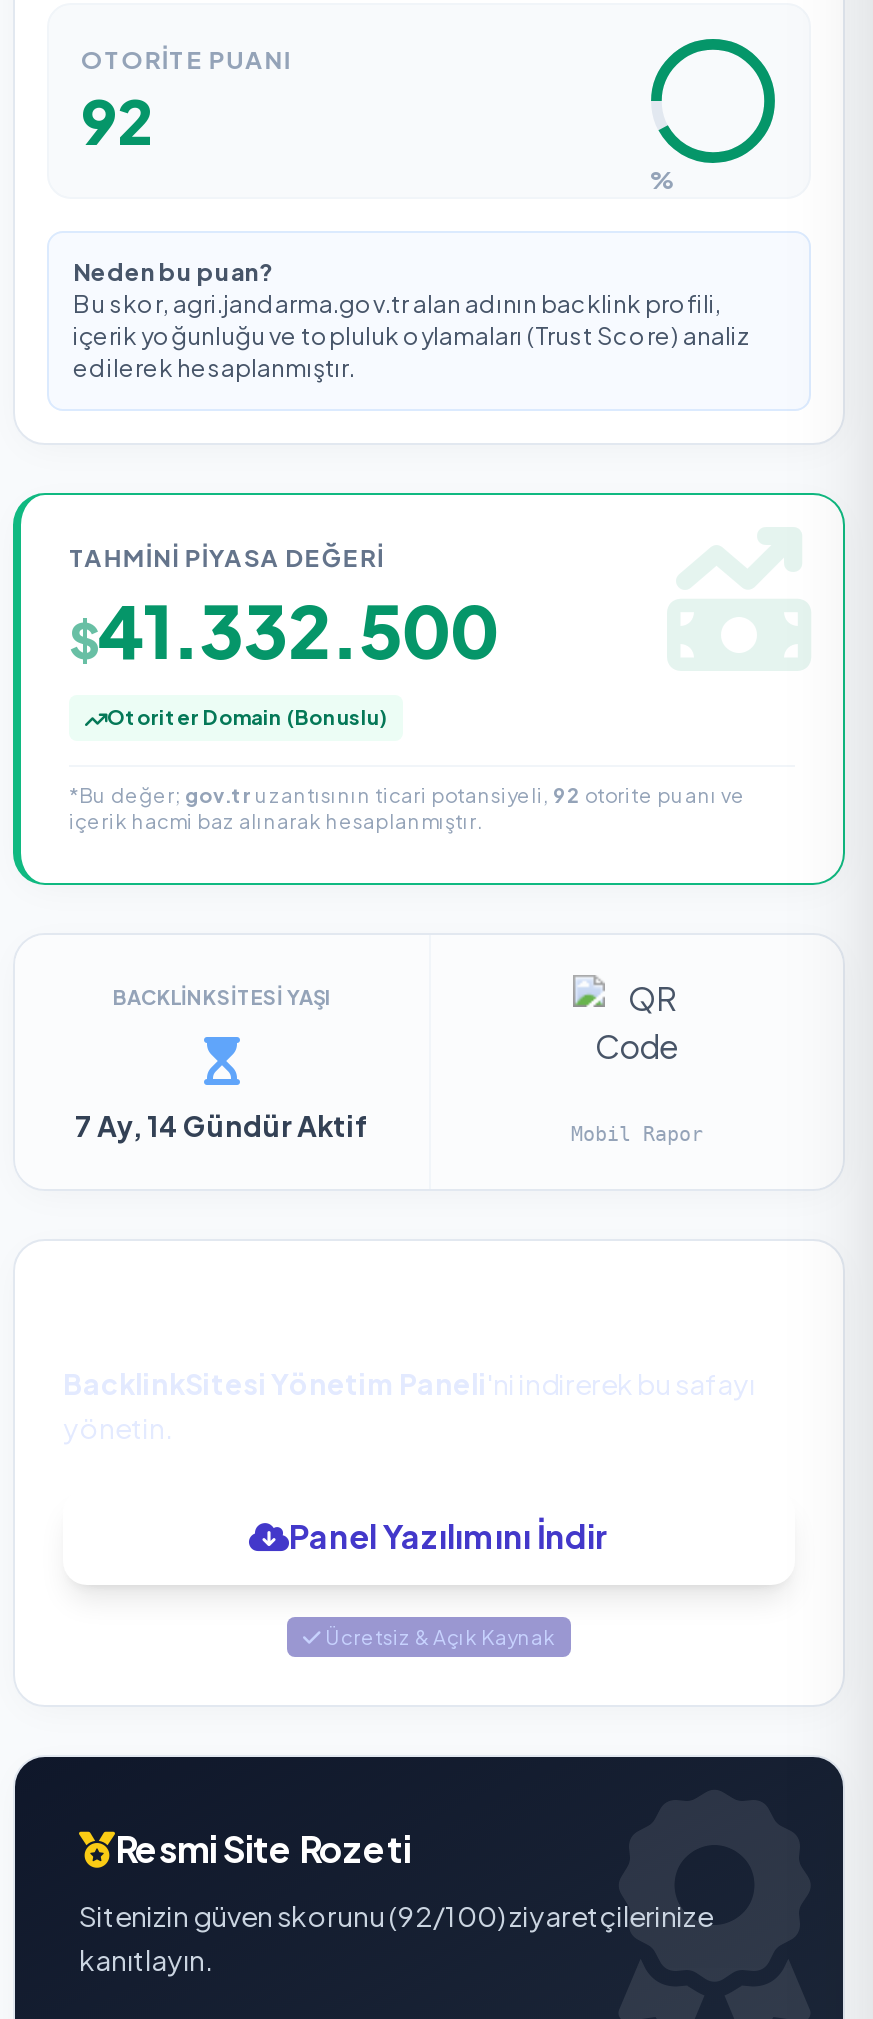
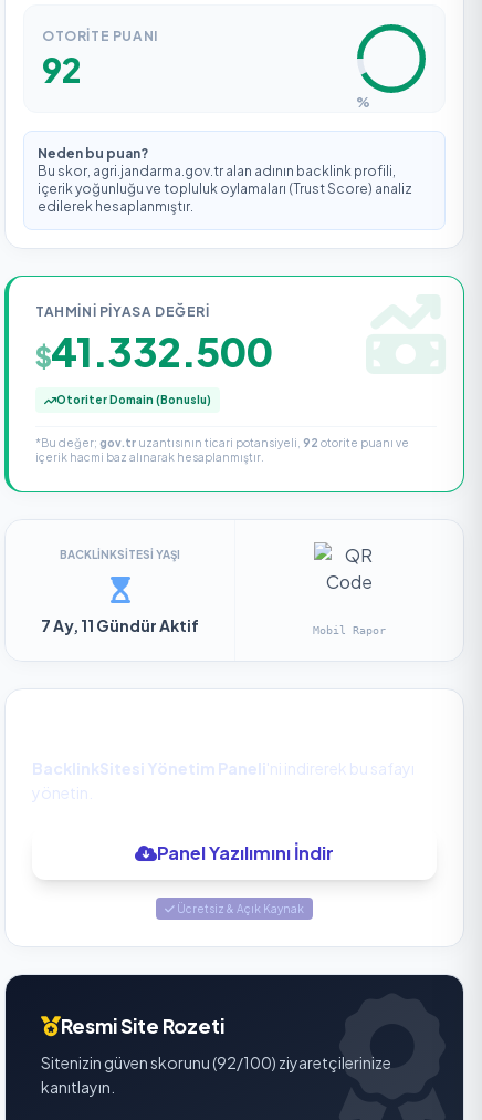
- 7 Ay, 14 Gündür Aktif
+ 7 Ay, 11 Gündür Aktif
